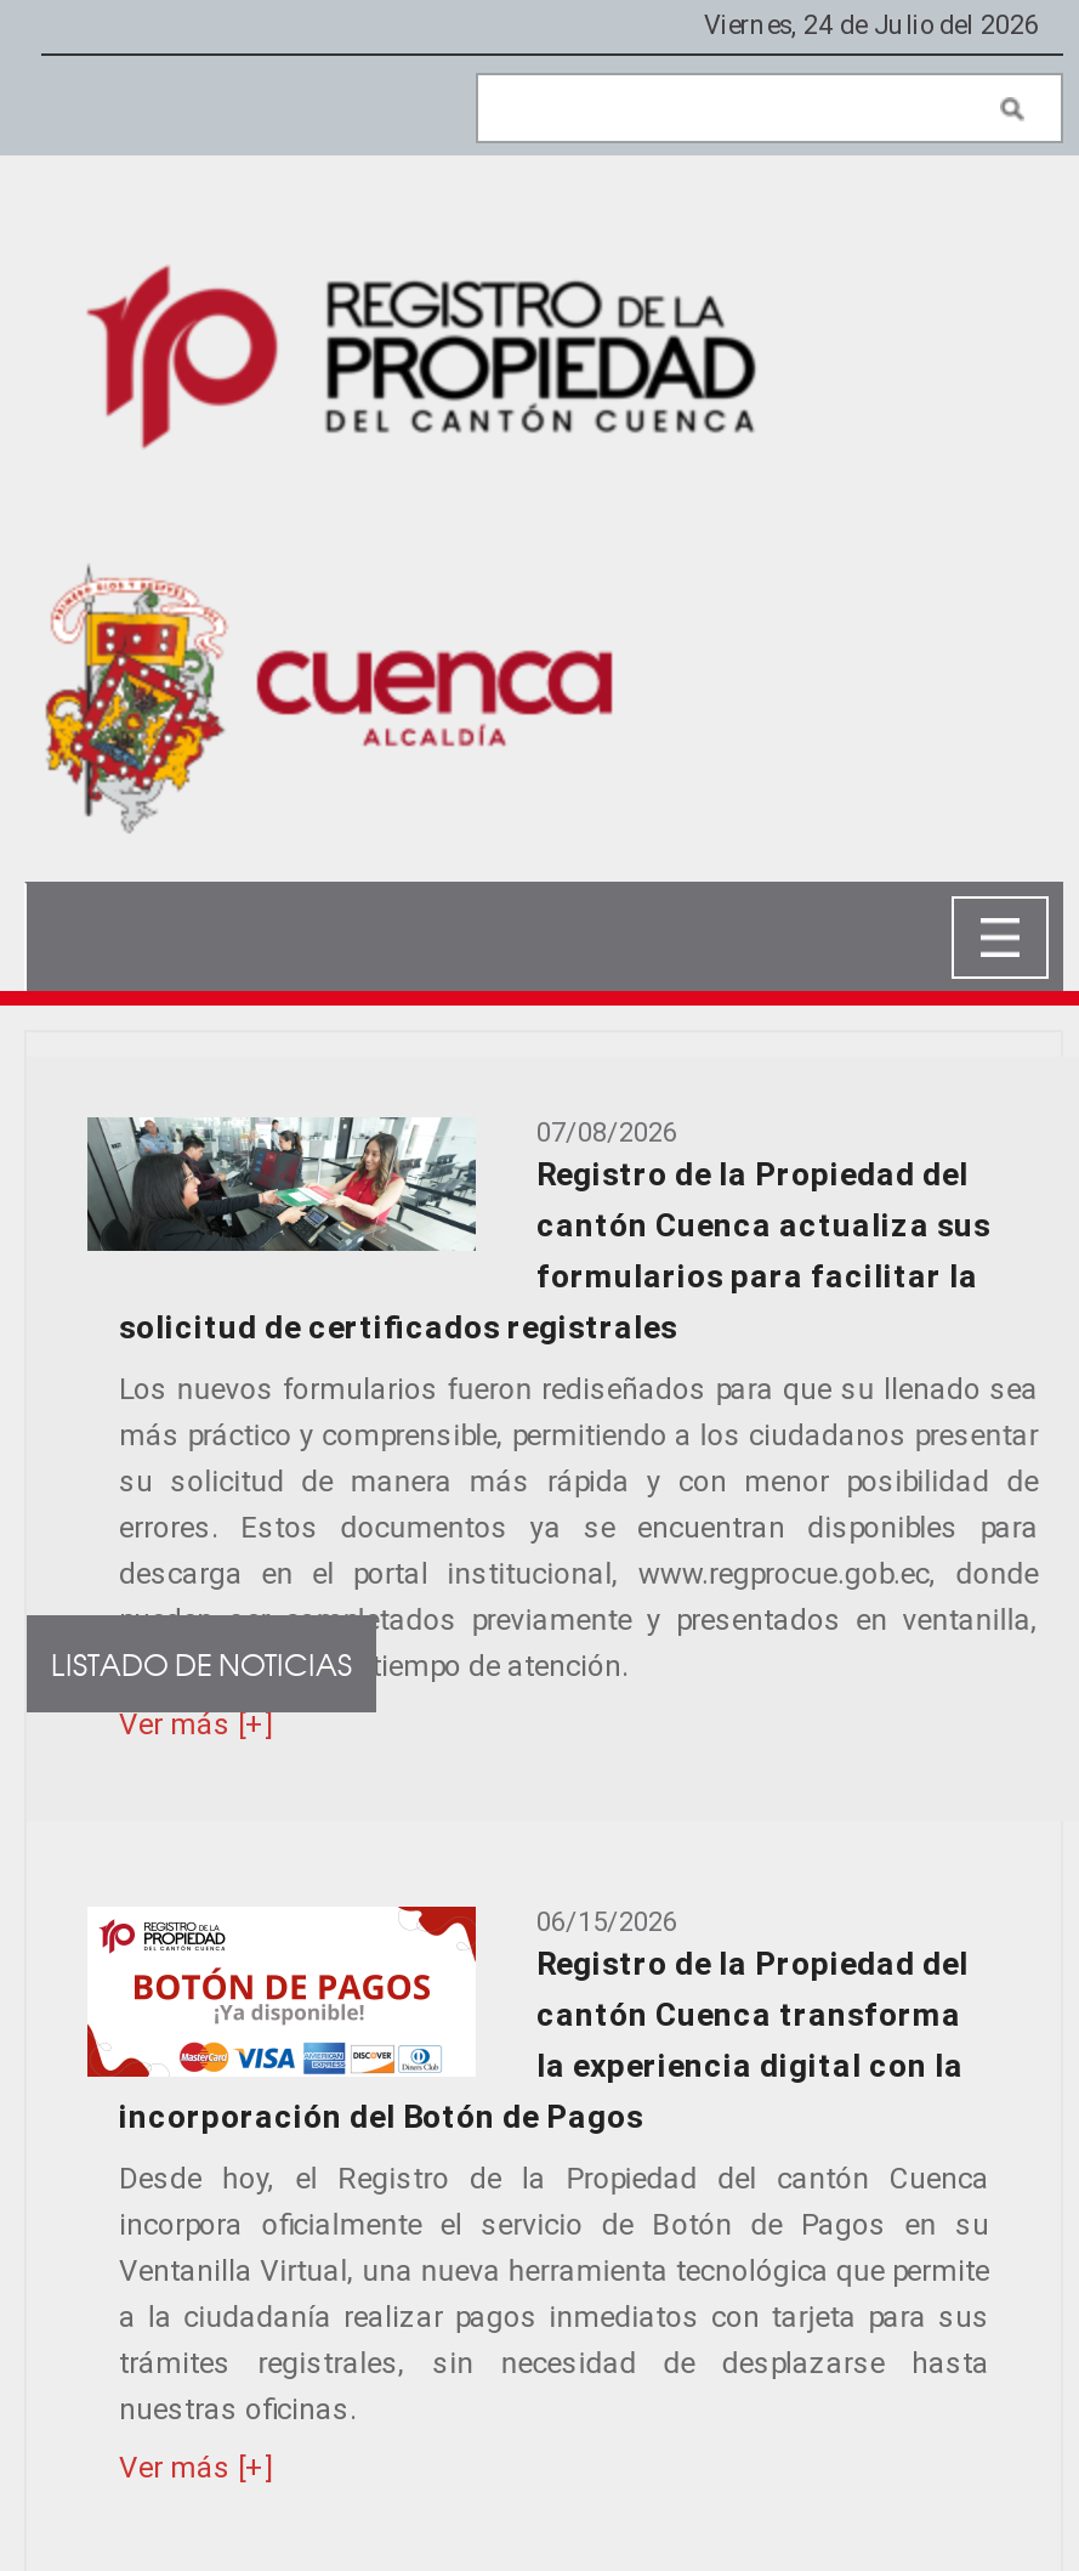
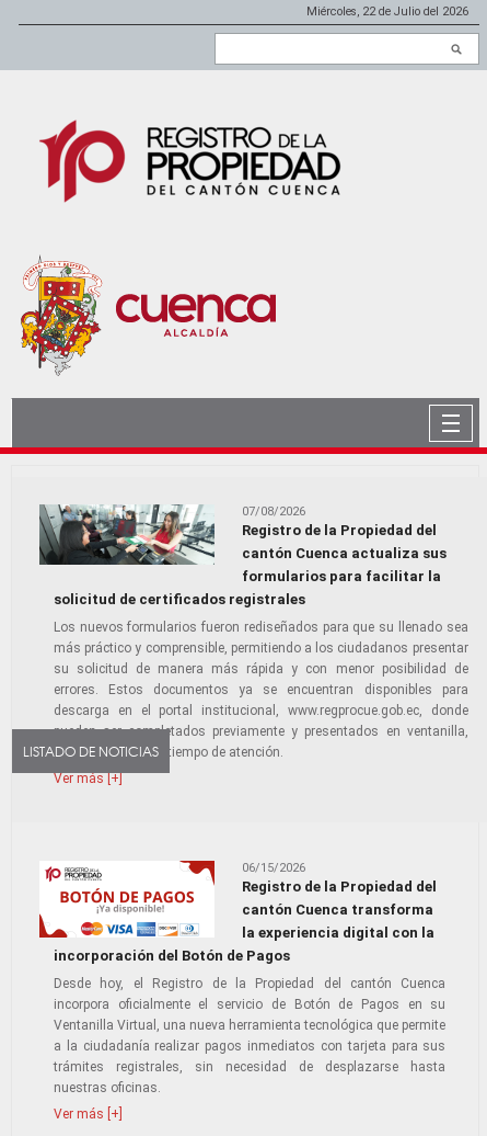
- Viernes, 24 de Julio del 2026
+ Miércoles, 22 de Julio del 2026
